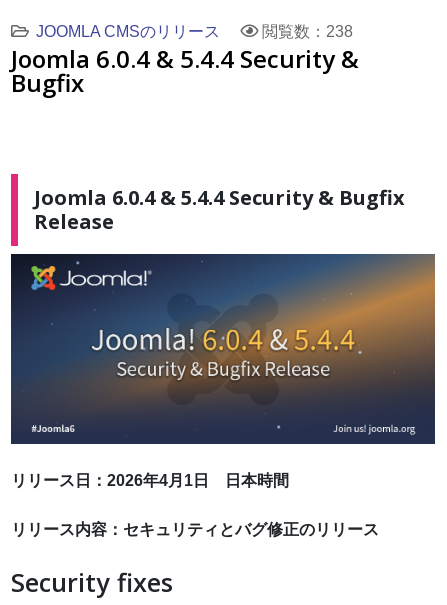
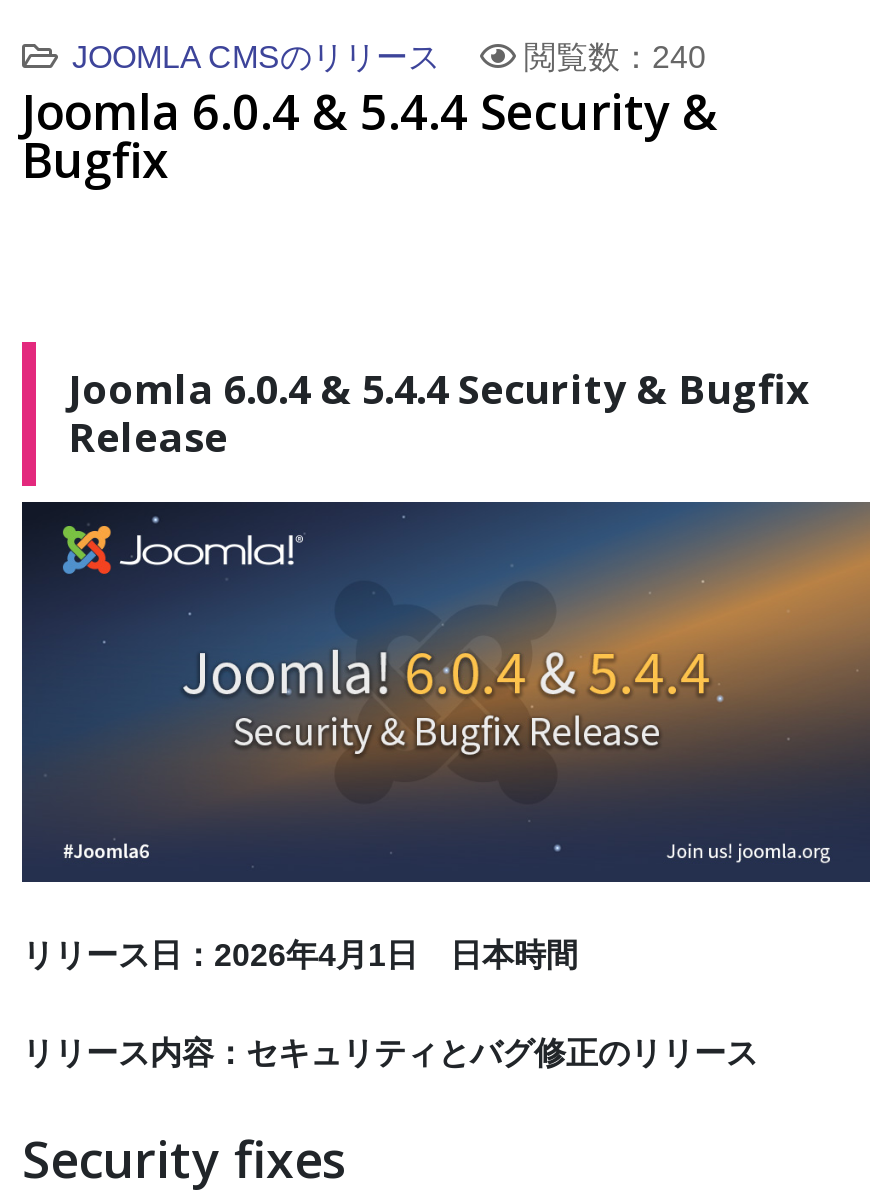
- 閲覧数：238
+ 閲覧数：240
